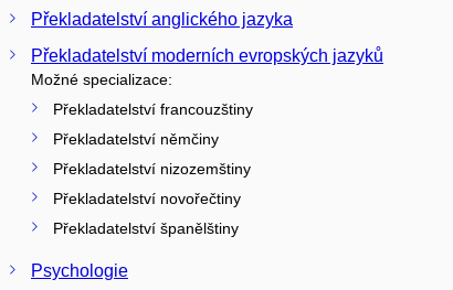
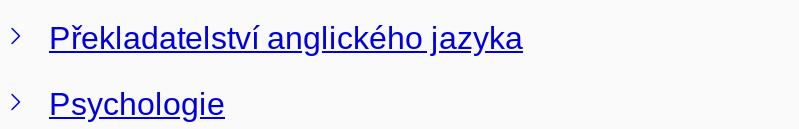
- Překladatelství moderních evropských jazyků
- Možné specializace:
- Překladatelství francouzštiny
- Překladatelství němčiny
- Překladatelství nizozemštiny
- Překladatelství novořečtiny
- Překladatelství španělštiny
